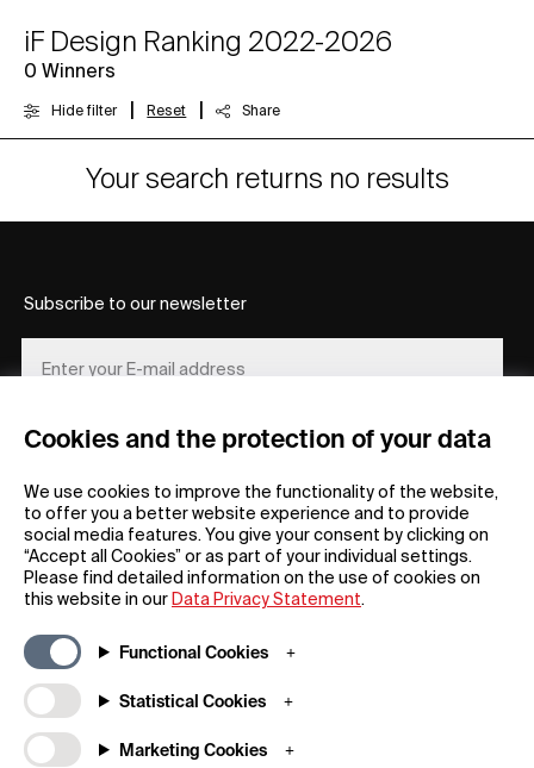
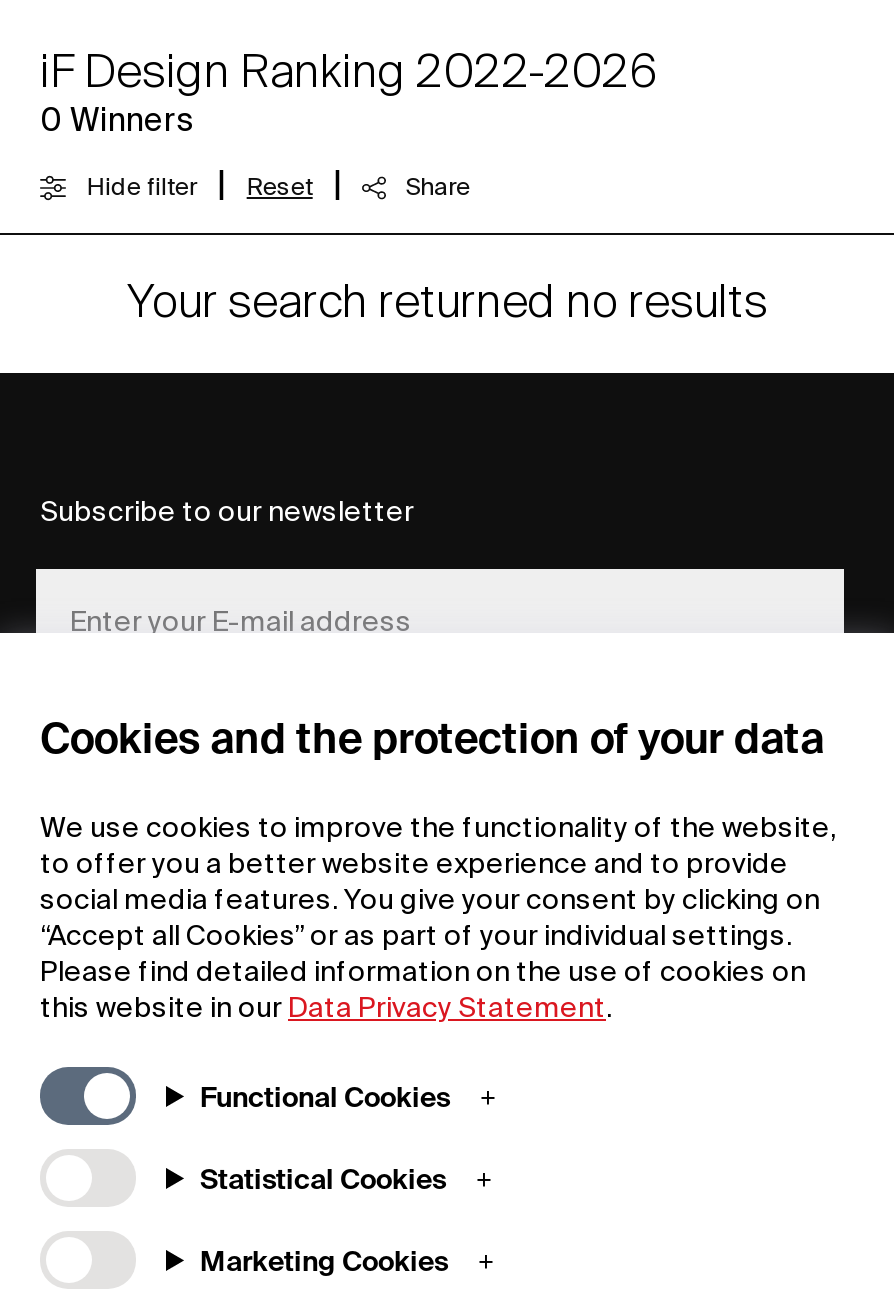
- Your search returns no results
+ Your search returned no results
